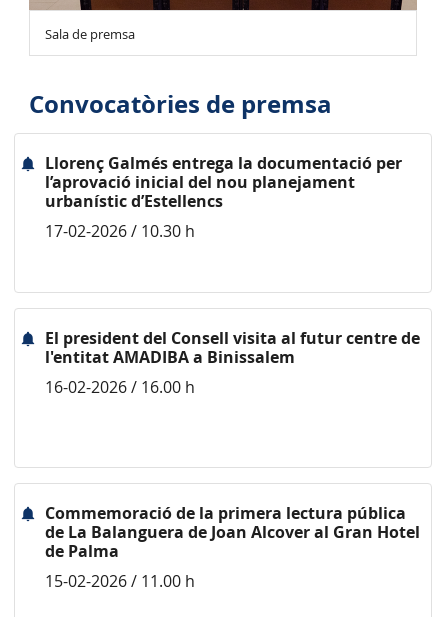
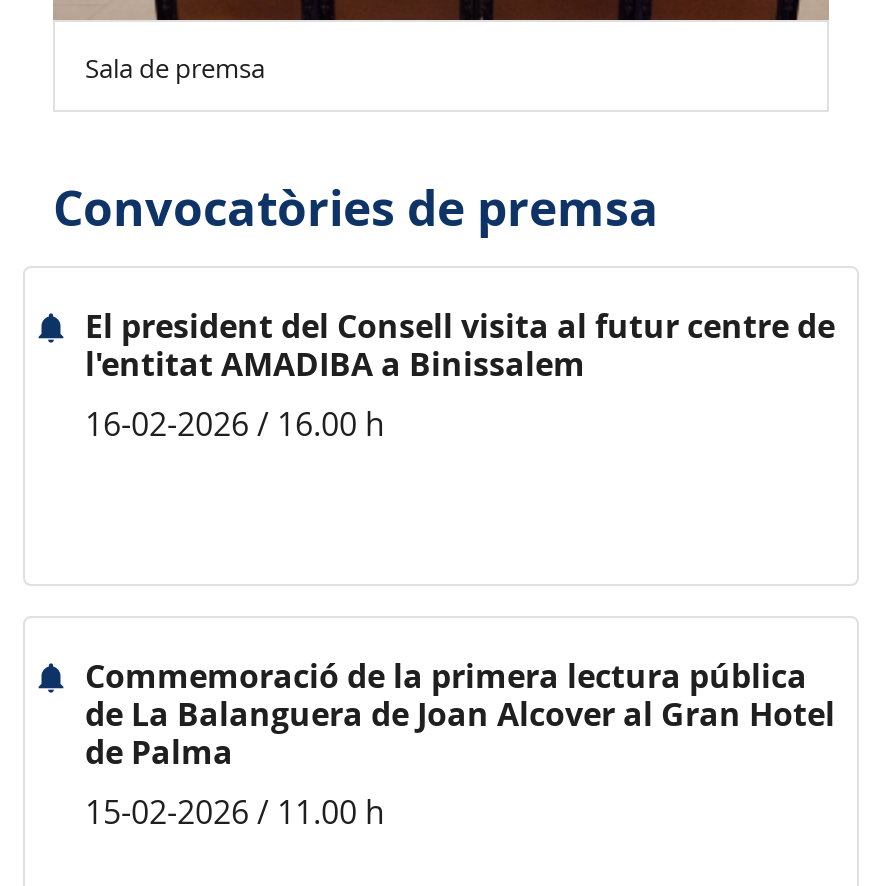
- Llorenç Galmés entrega la documentació per
- l’aprovació inicial del nou planejament
- urbanístic d’Estellencs
- 17-02-2026 / 10.30 h
